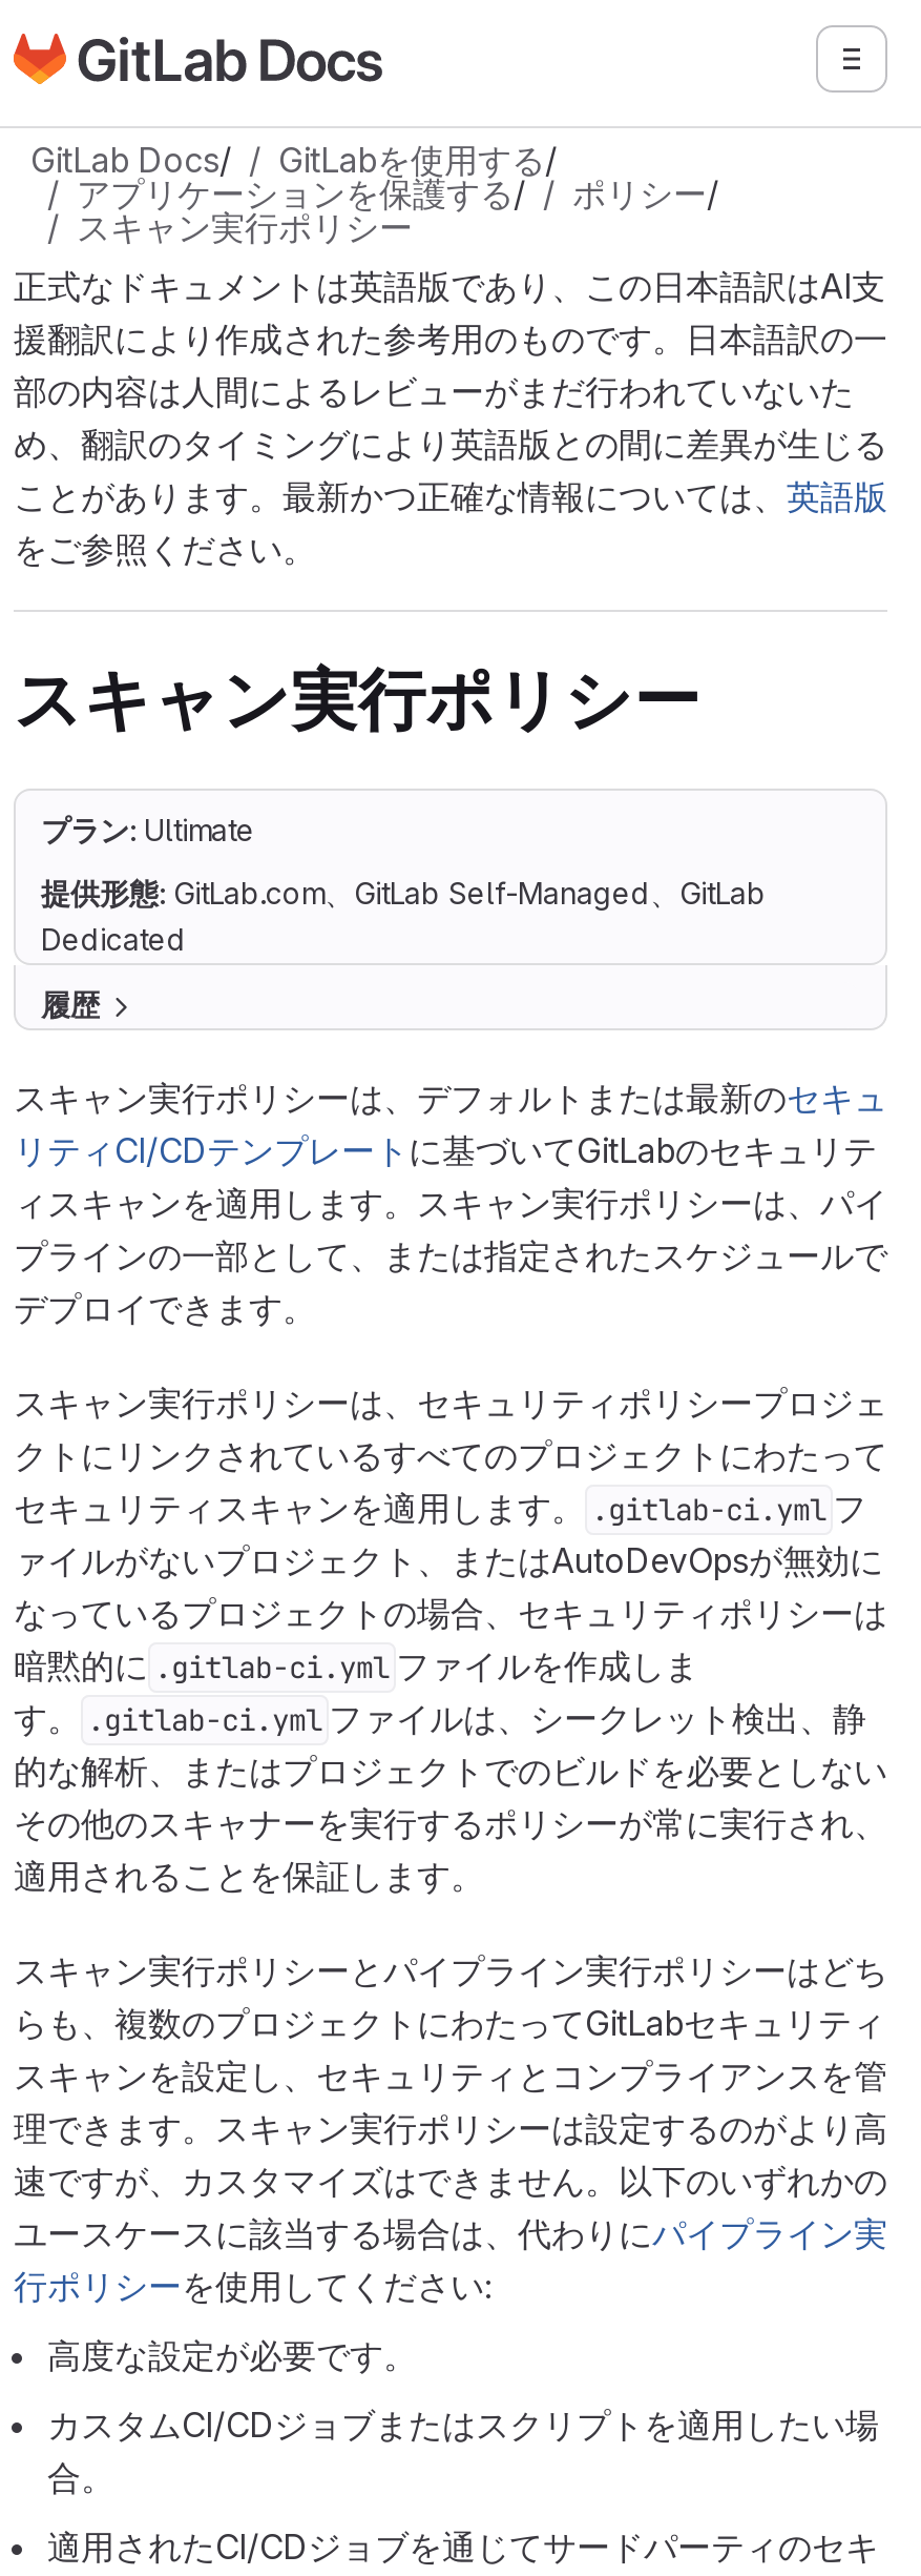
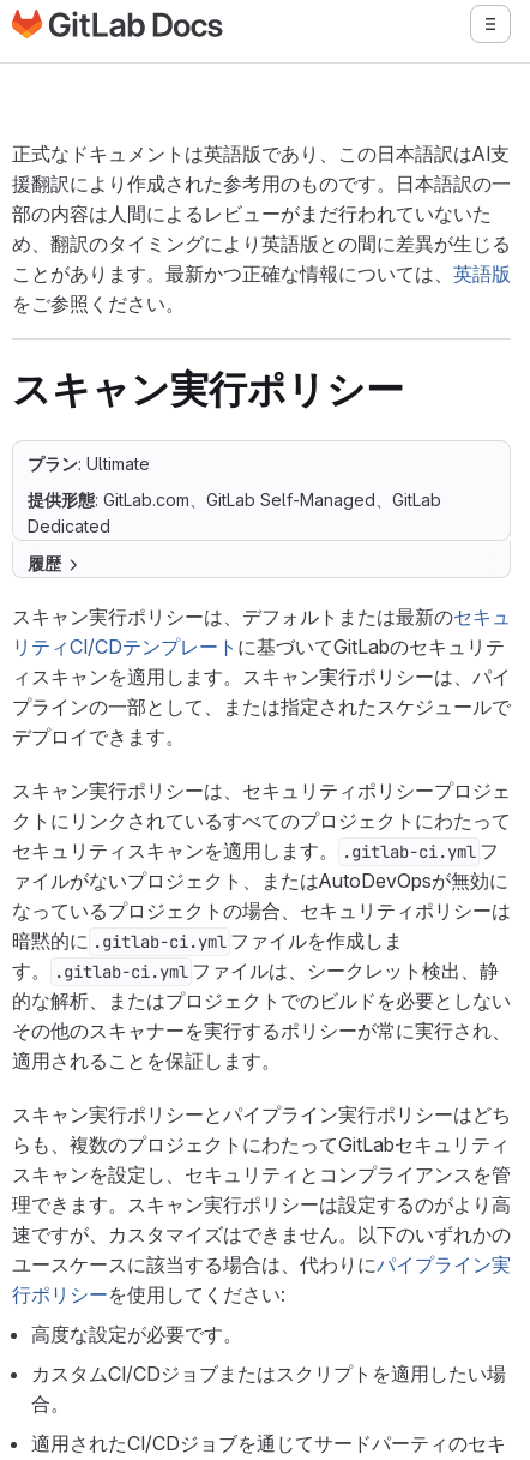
- GitLab Docs/
- GitLabを使用する/
- アプリケーションを保護する/
- ポリシー/
- スキャン実行ポリシー
